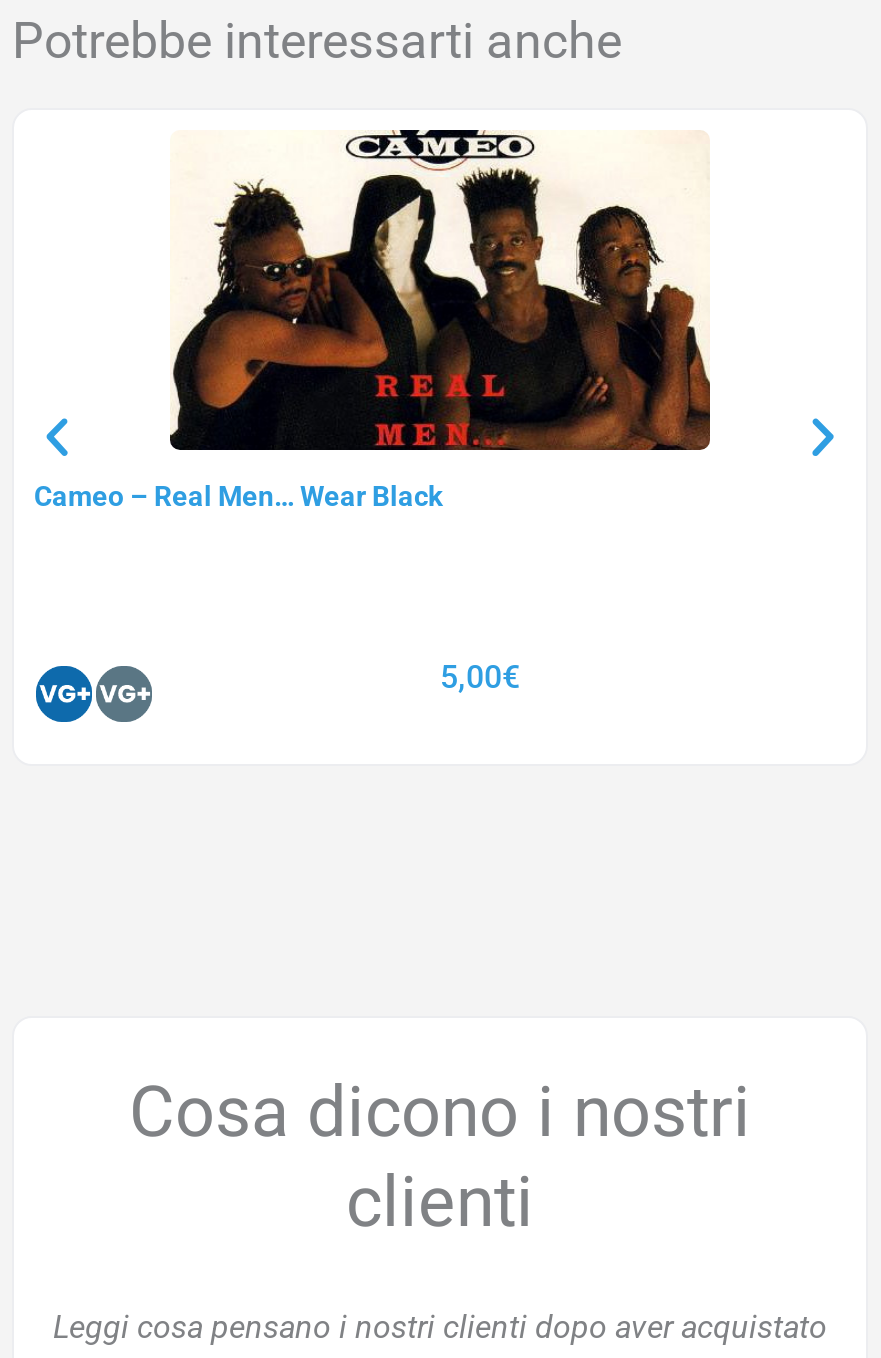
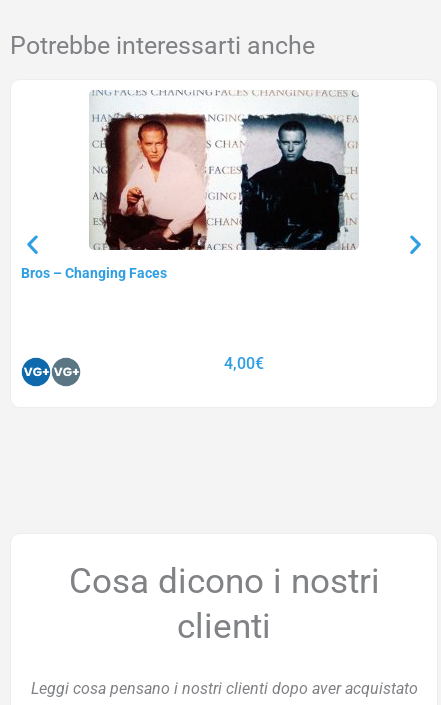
- [image]
- Cameo – Real Men… Wear Black
+ [image]
+ Bros – Changing Faces

- 5,00€
+ 4,00€
